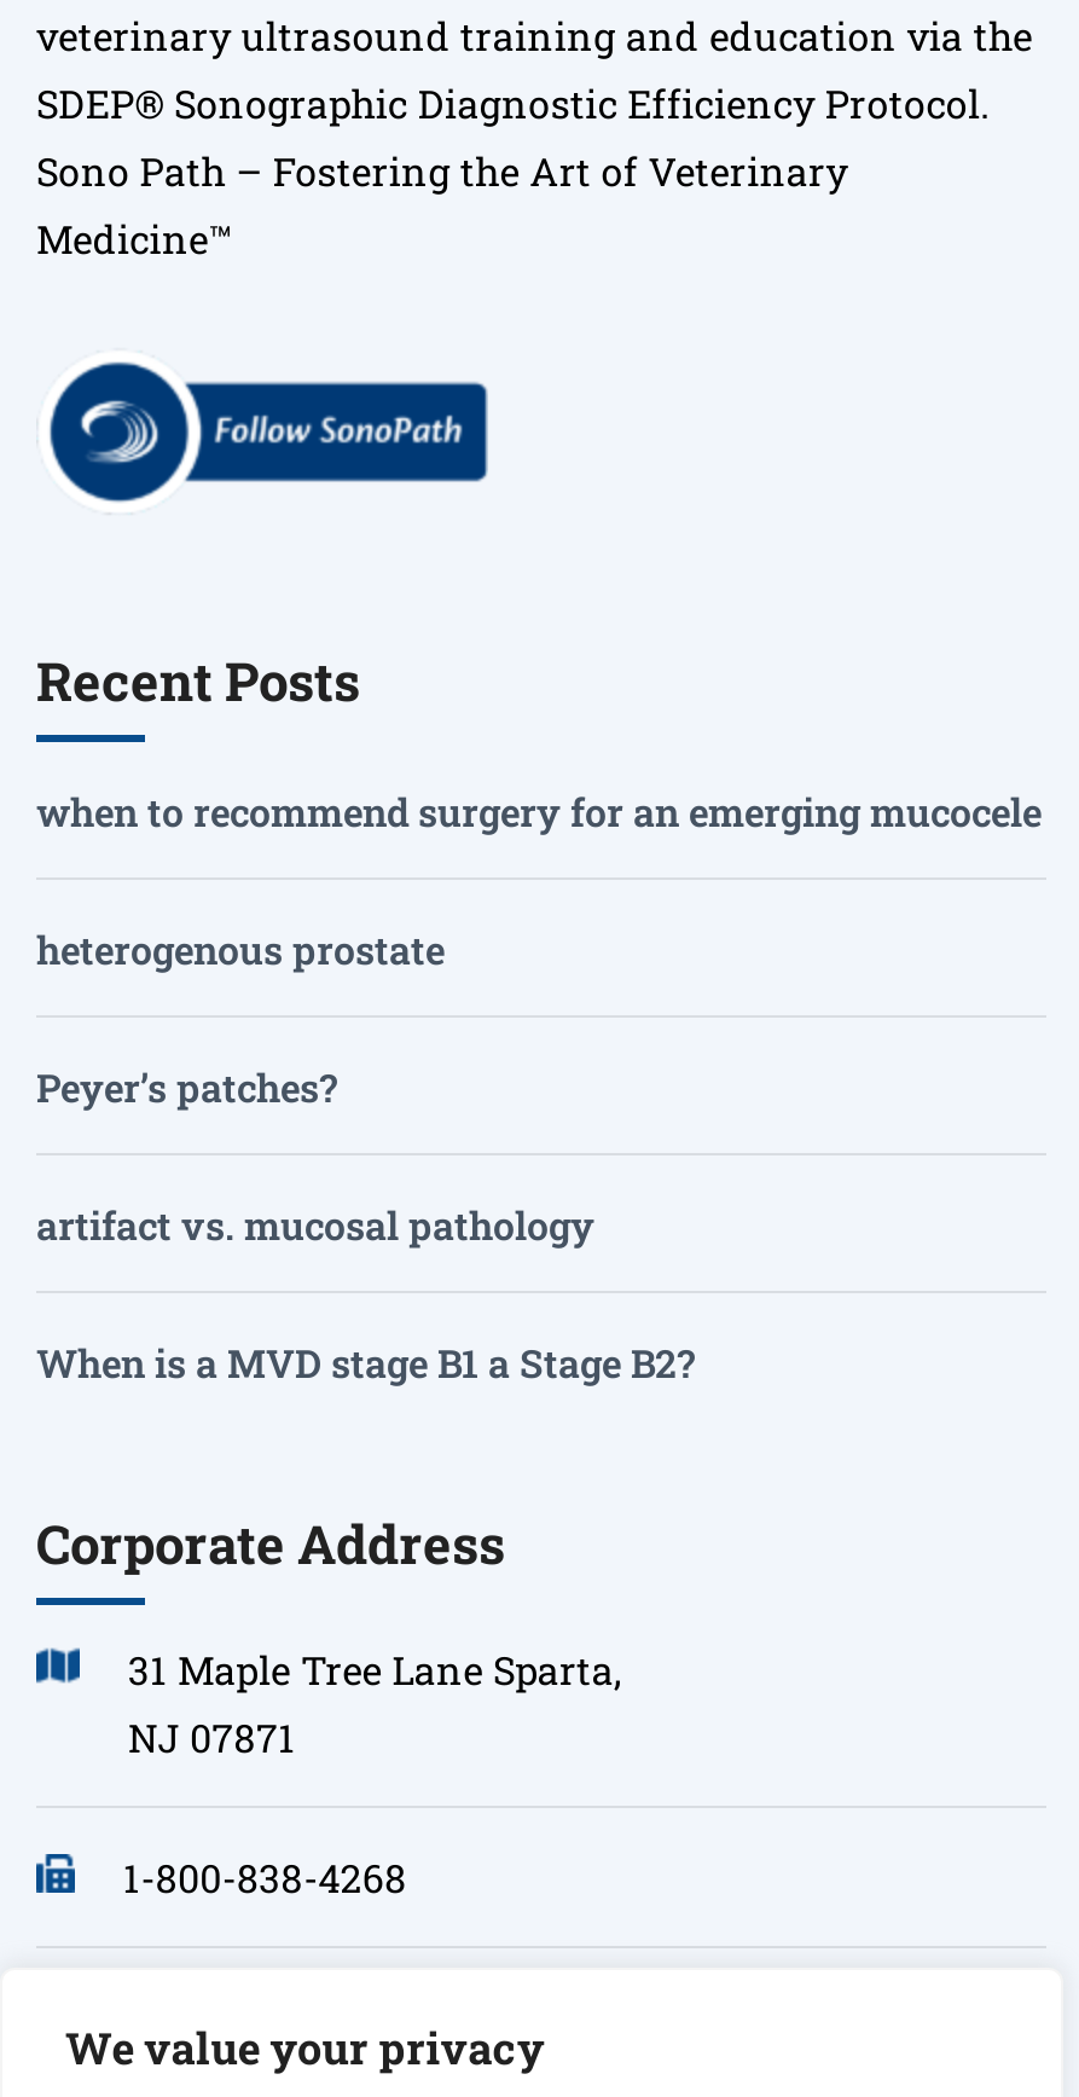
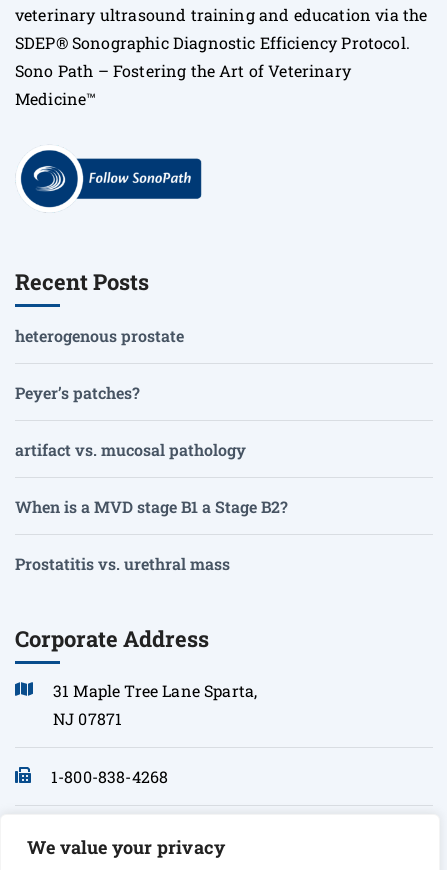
- when to recommend surgery for an emerging mucocele

moved up: heterogenous prostate | Peyer’s patches? | artifact vs. mucosal pathology | When is a MVD stage B1 a Stage B2?

+ Prostatitis vs. urethral mass
